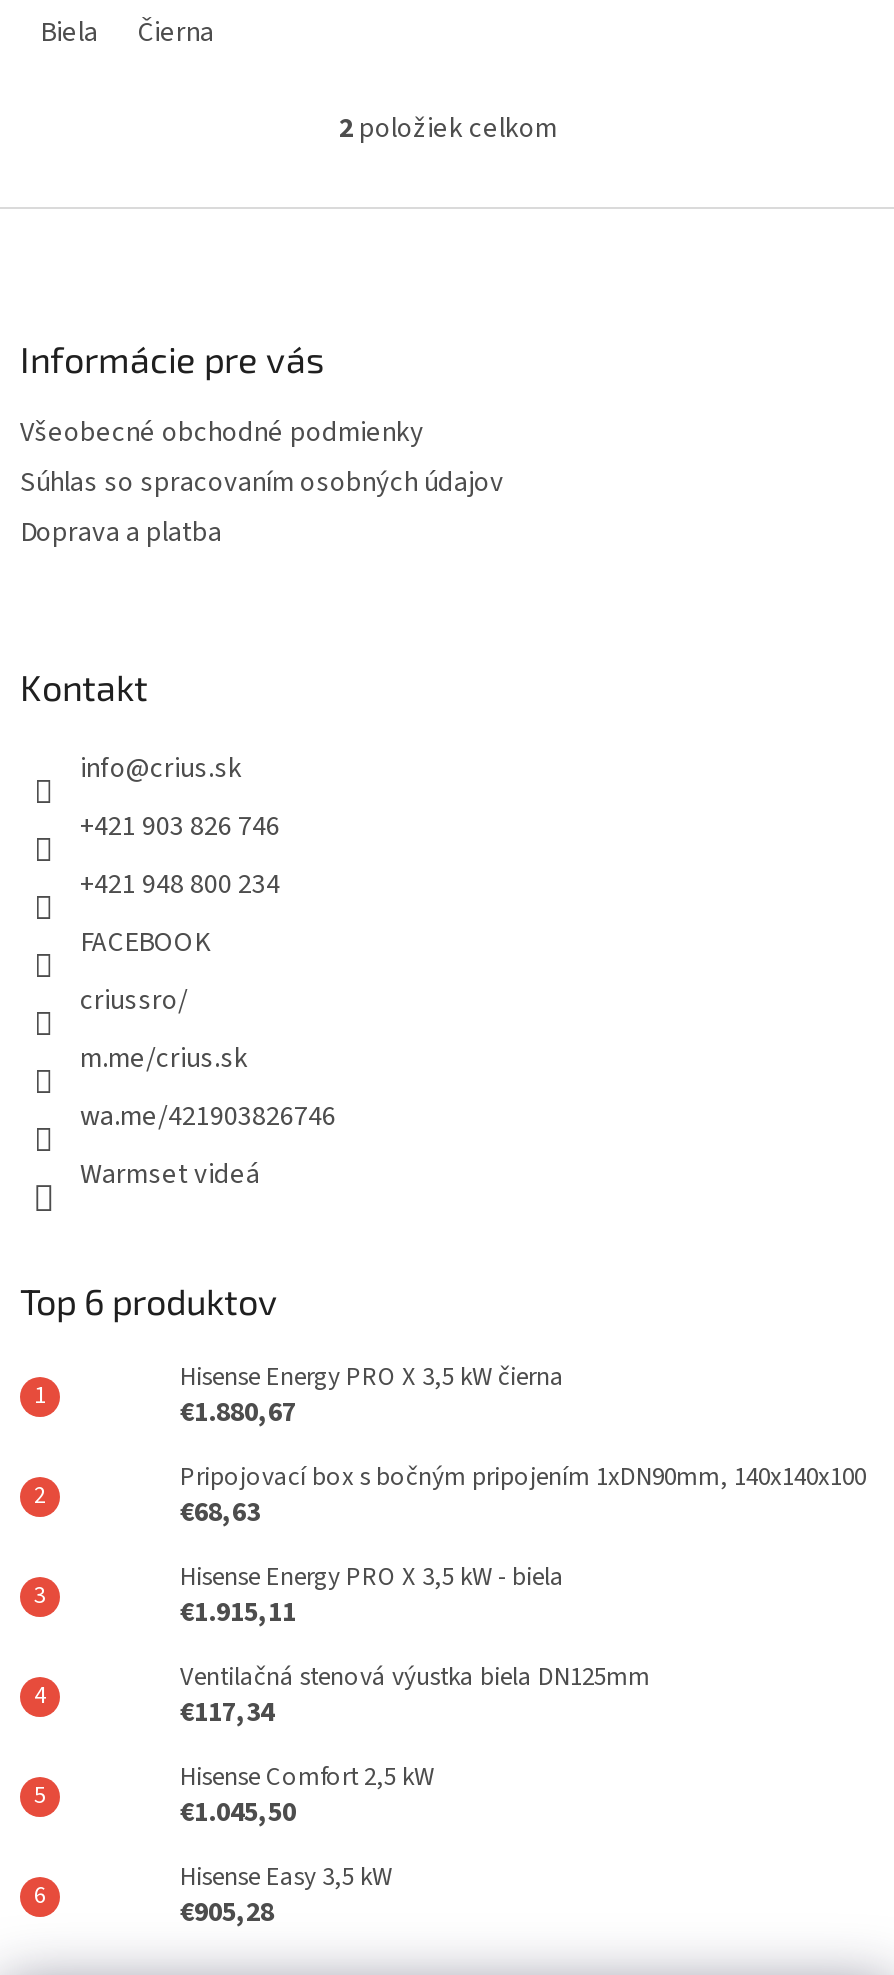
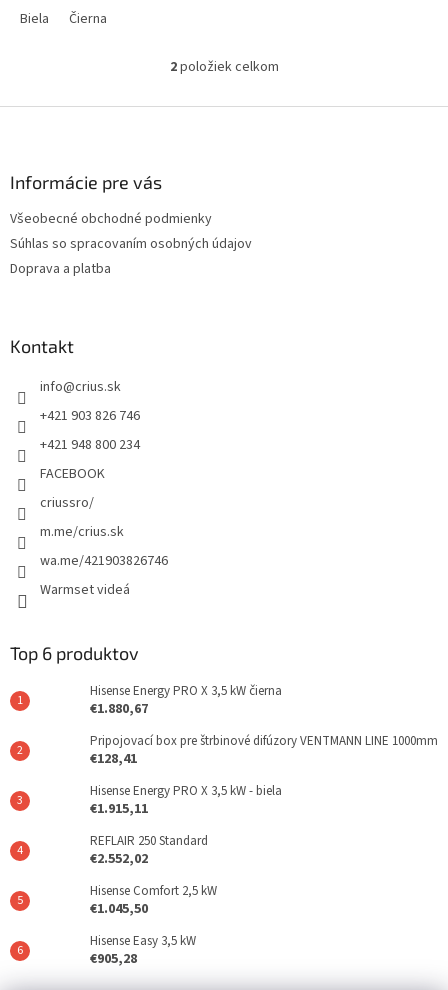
- Pripojovací box s bočným pripojením 1xDN90mm, 140x140x100
- €68,63
+ Pripojovací box pre štrbinové difúzory VENTMANN LINE 1000mm
+ €128,41

- Ventilačná stenová výustka biela DN125mm
- €117,34
+ REFLAIR 250 Standard
+ €2.552,02
